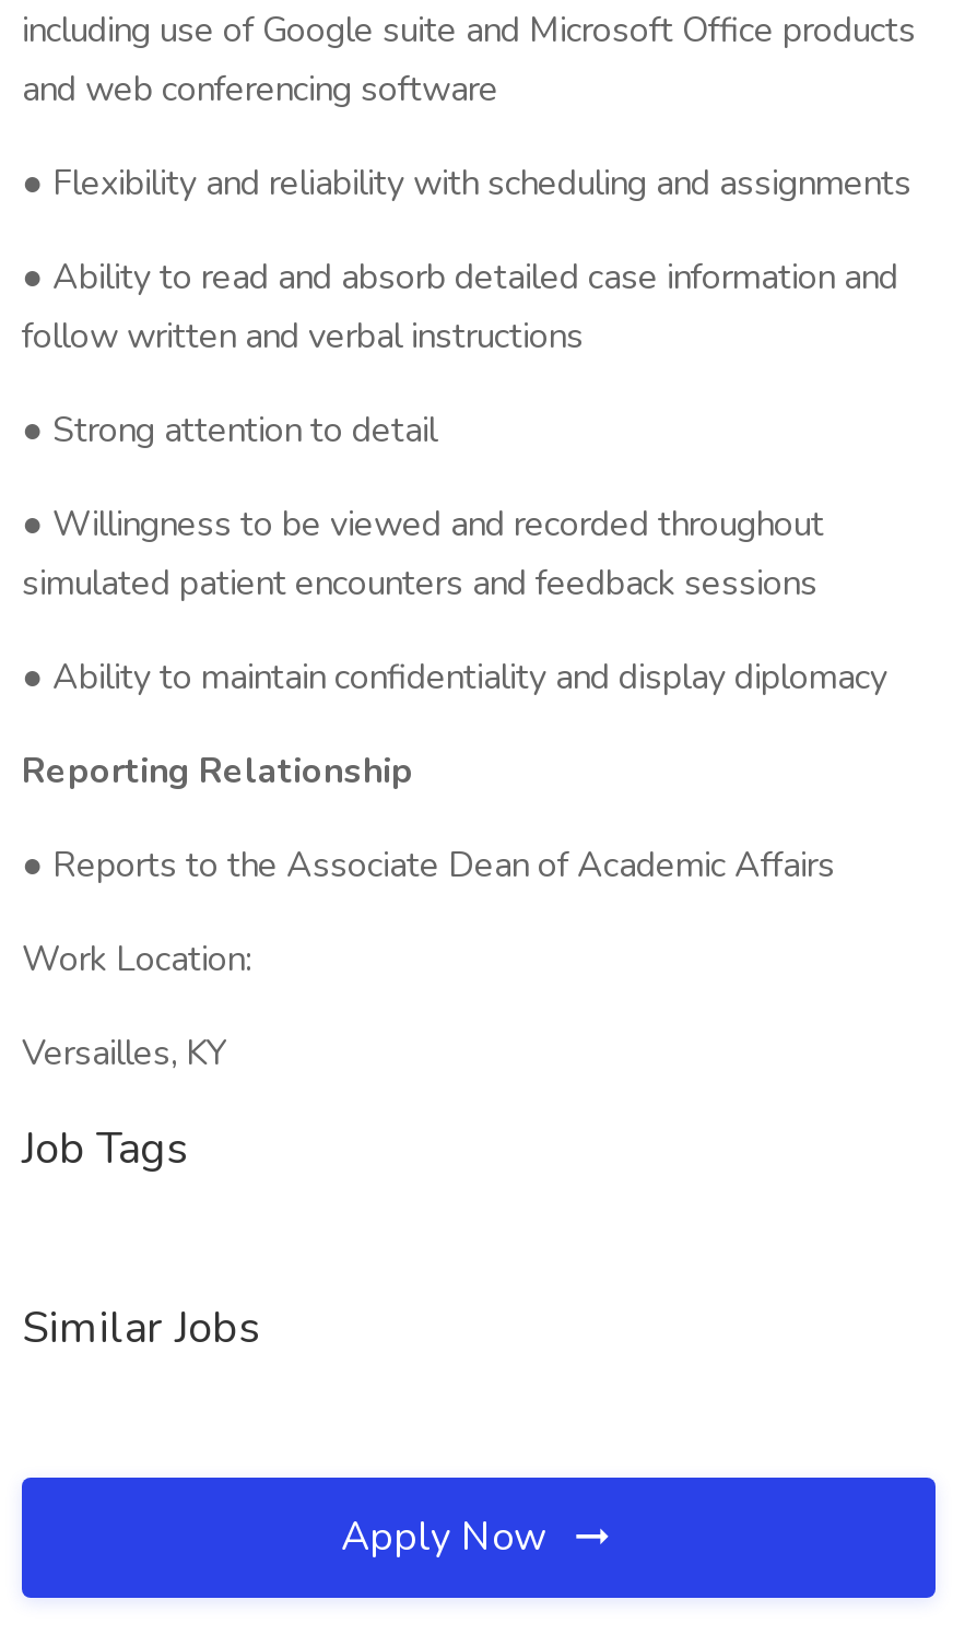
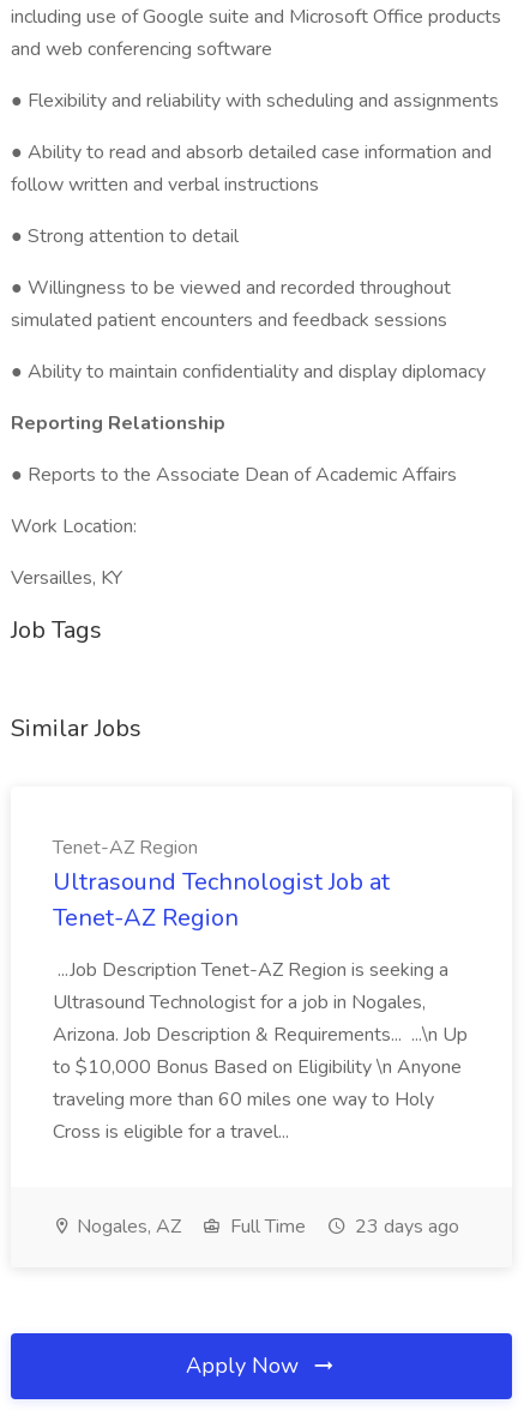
+ Tenet-AZ Region
+ Ultrasound Technologist Job at
+ Tenet-AZ Region
+ ...Job Description Tenet-AZ Region is seeking a
+ Ultrasound Technologist for a job in Nogales,
+ Arizona. Job Description & Requirements... ...\n Up
+ to $10,000 Bonus Based on Eligibility \n Anyone
+ traveling more than 60 miles one way to Holy
+ Cross is eligible for a travel...

+ Nogales, AZ
+ Full Time
+ 23 days ago
